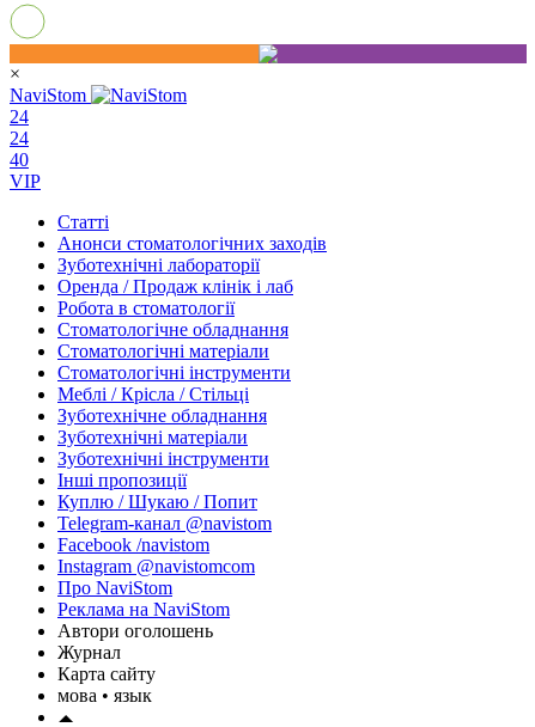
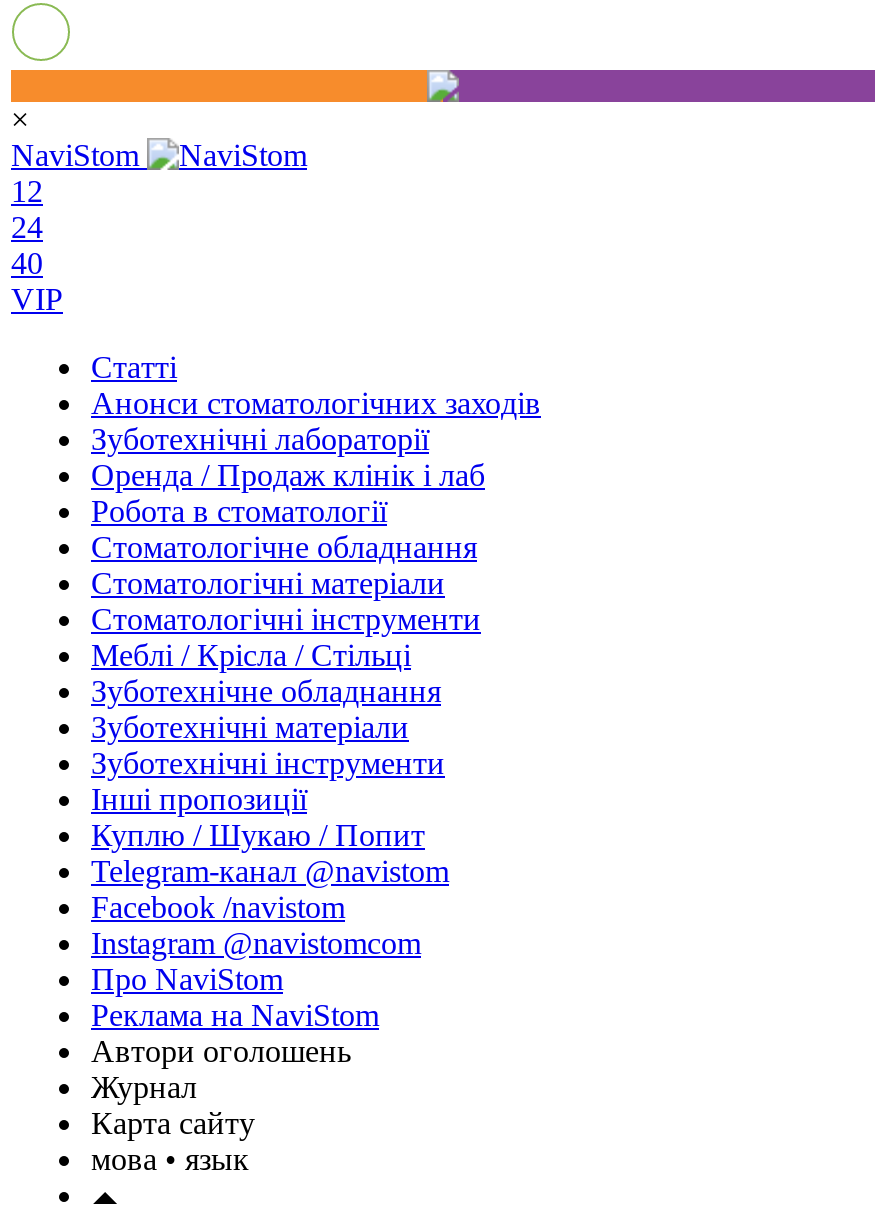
- 24
+ 12
